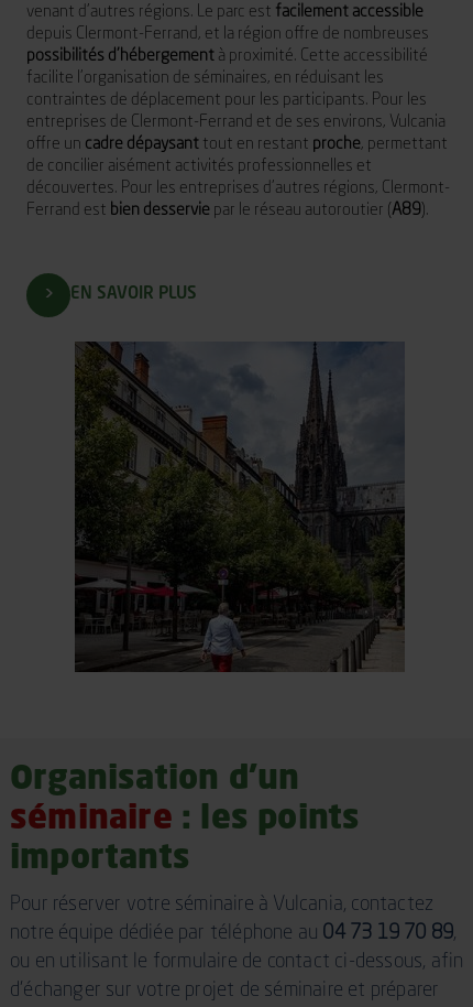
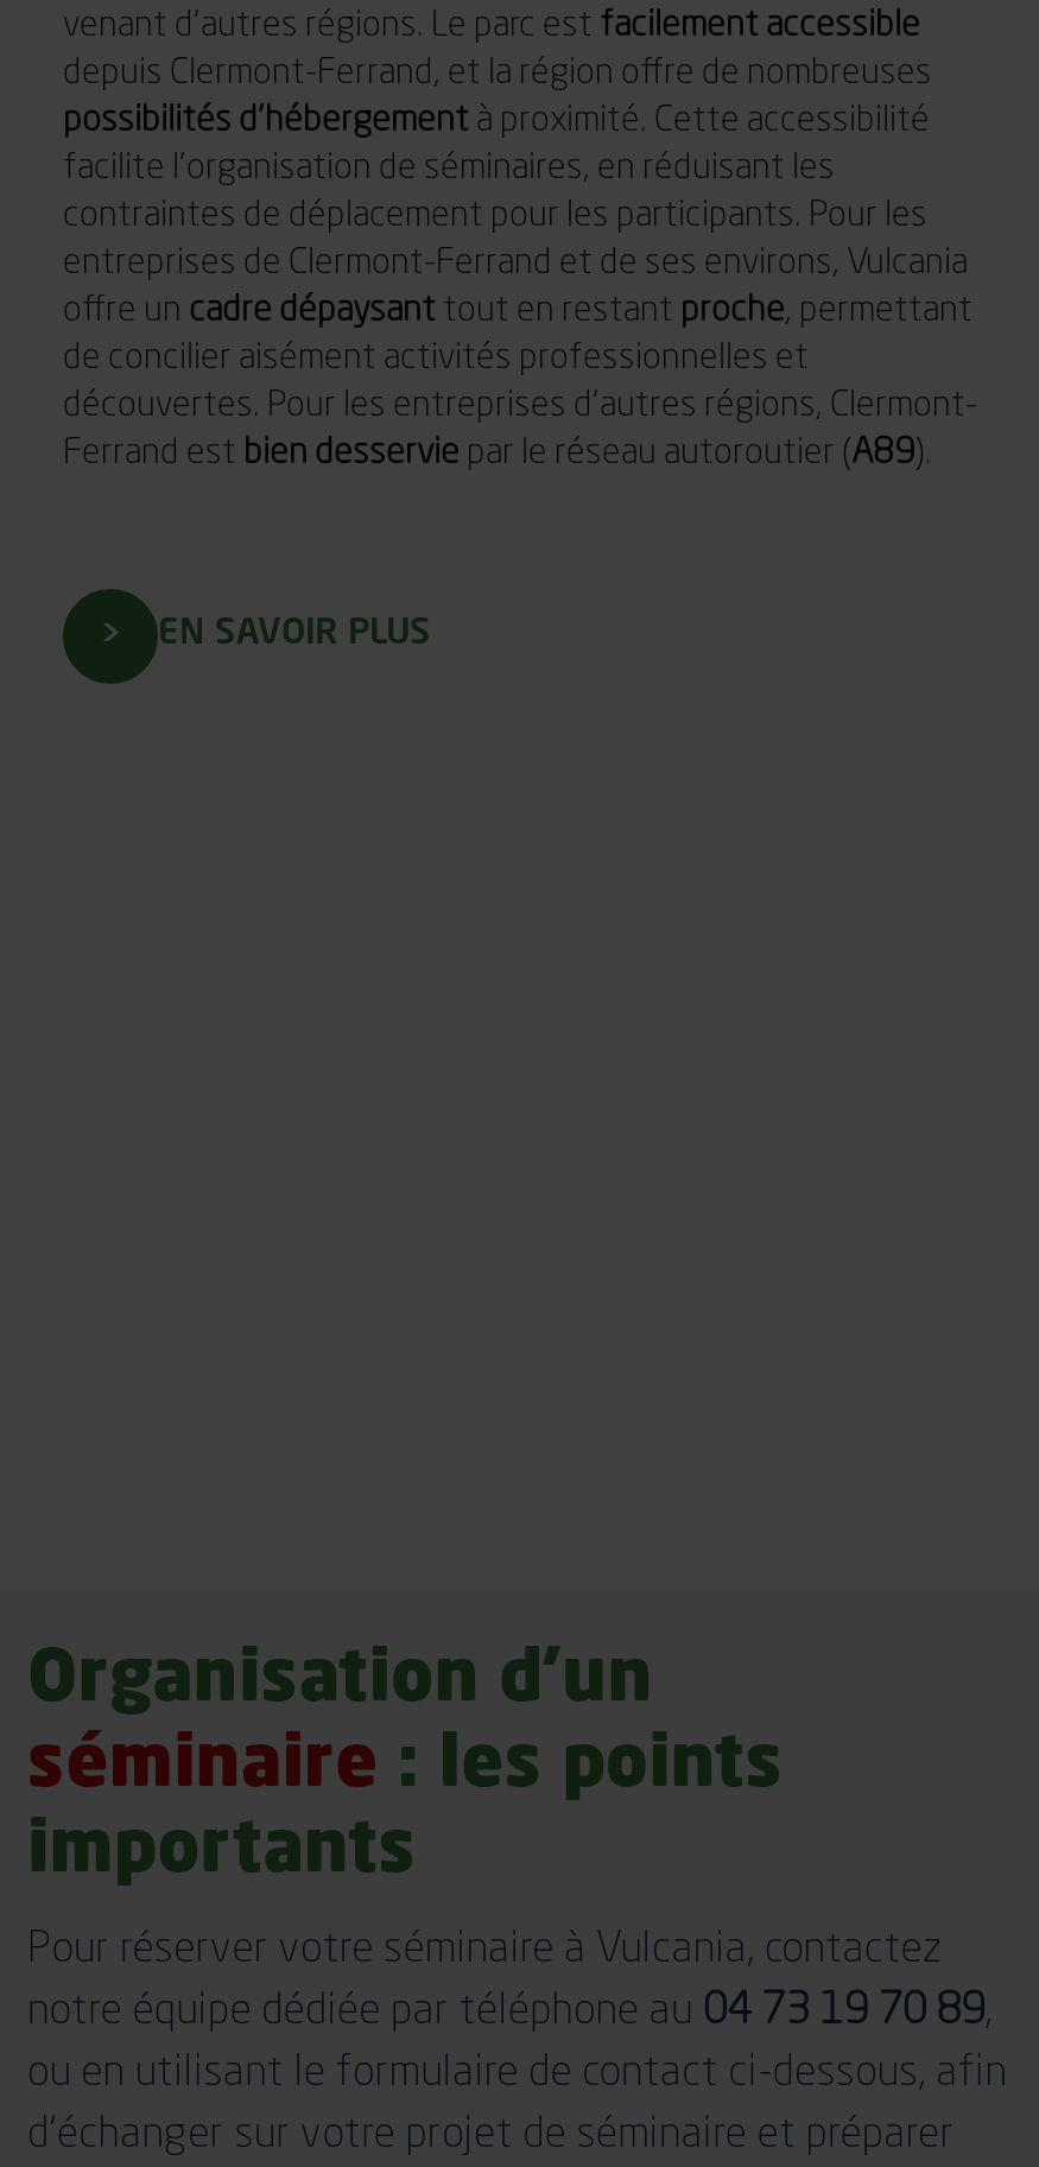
- [image]
